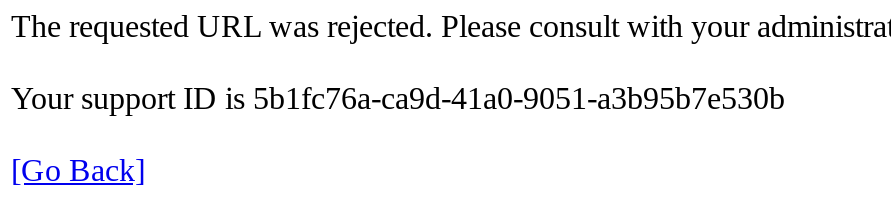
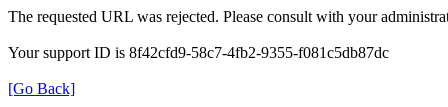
- Your support ID is 5b1fc76a-ca9d-41a0-9051-a3b95b7e530b
+ Your support ID is 8f42cfd9-58c7-4fb2-9355-f081c5db87dc
